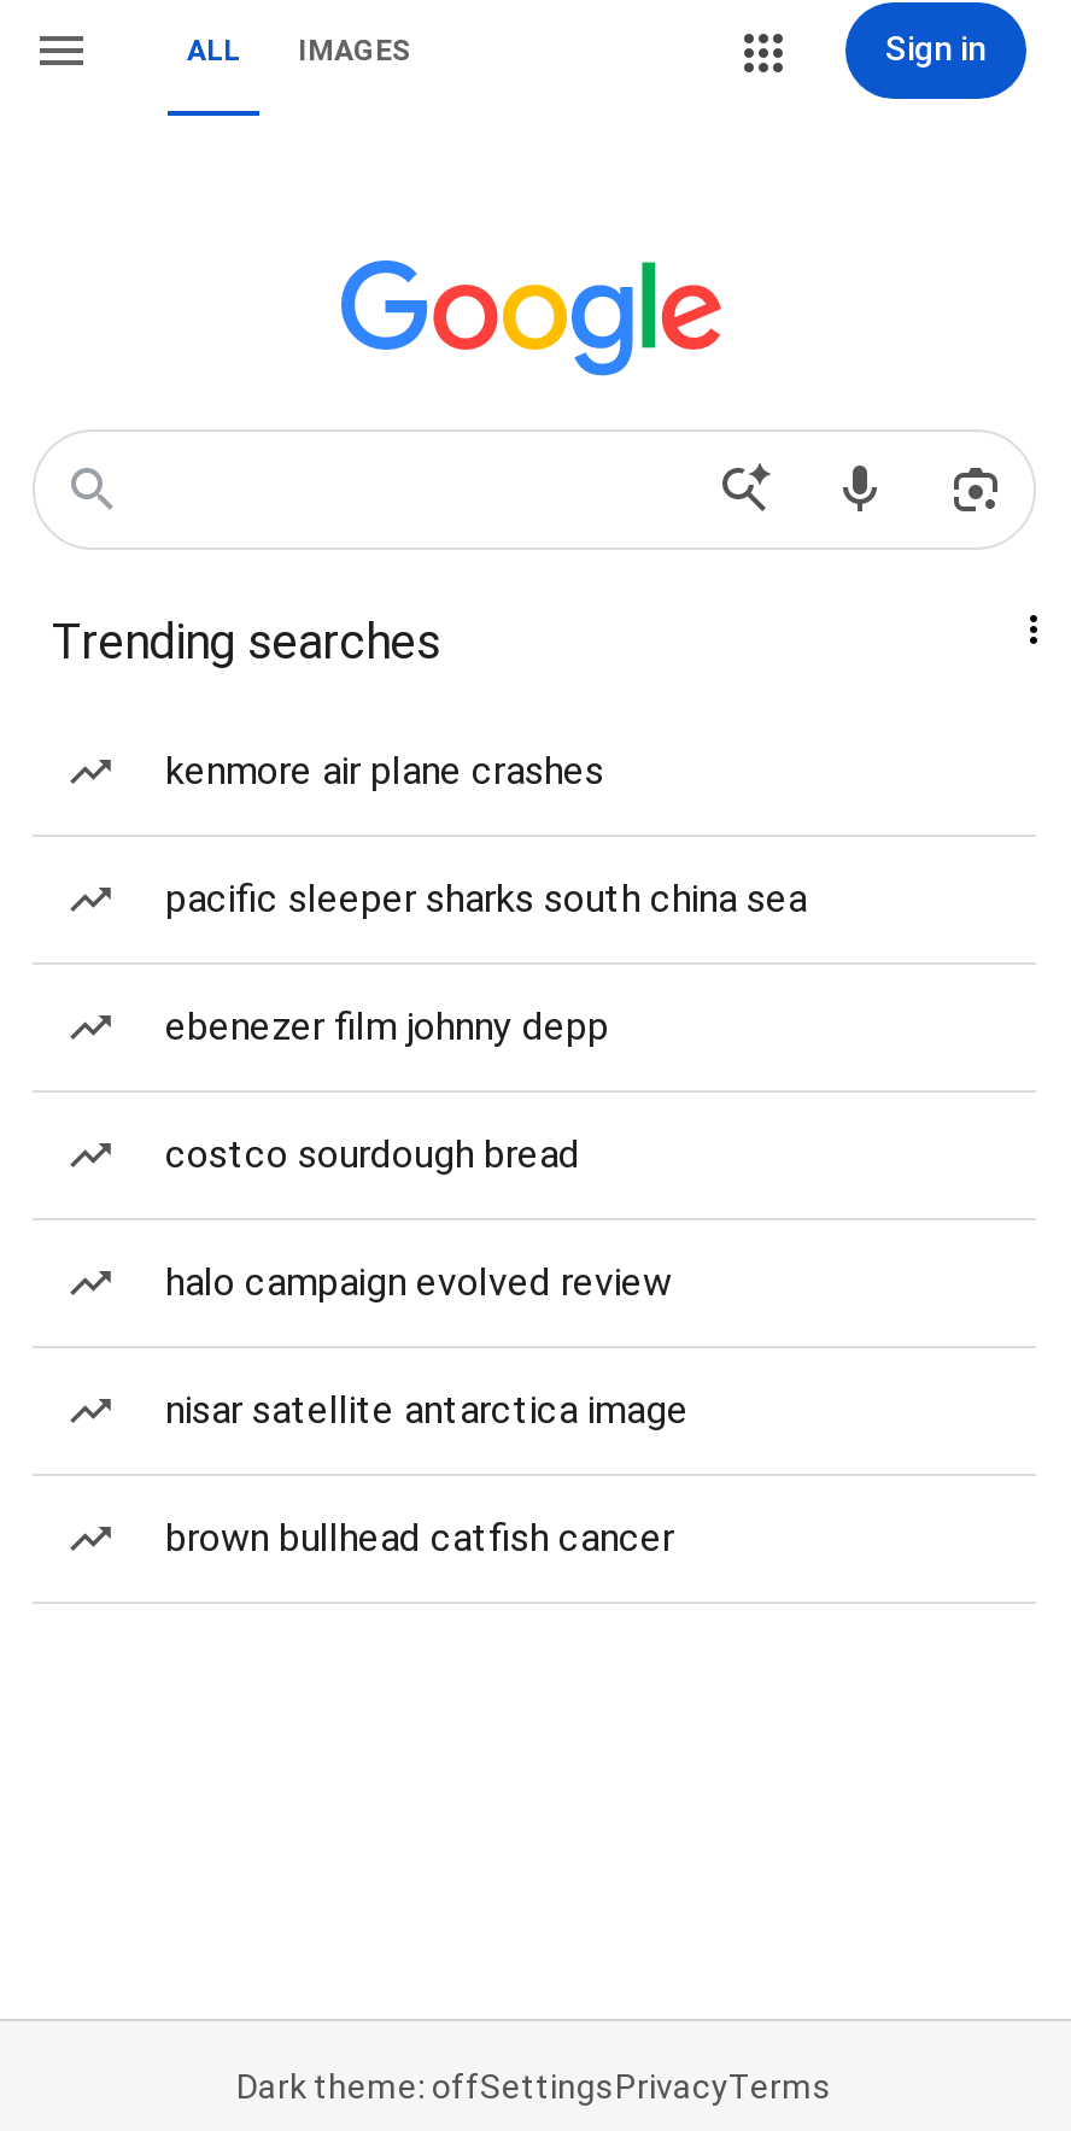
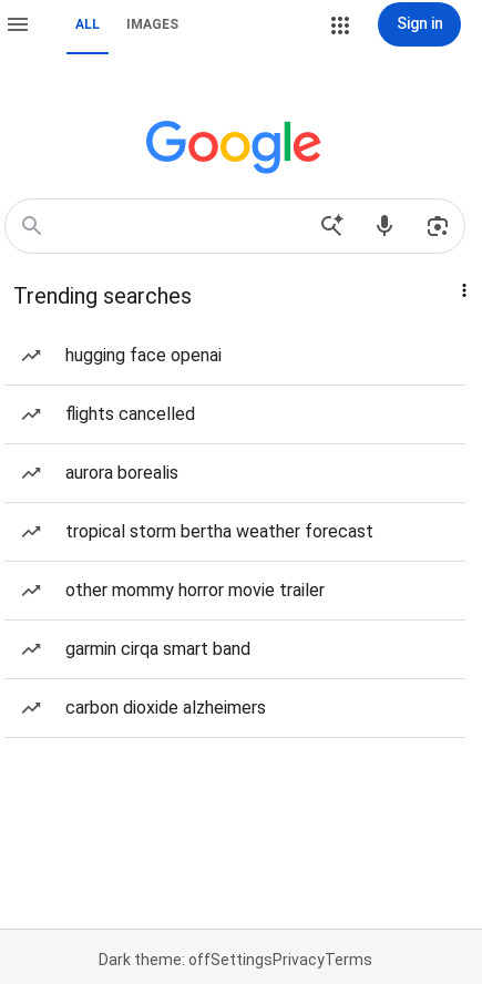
- kenmore air plane crashes
+ hugging face openai

- pacific sleeper sharks south china sea
+ flights cancelled

- ebenezer film johnny depp
+ aurora borealis

- costco sourdough bread
+ tropical storm bertha weather forecast

- halo campaign evolved review
+ other mommy horror movie trailer

- nisar satellite antarctica image
+ garmin cirqa smart band

- brown bullhead catfish cancer
+ carbon dioxide alzheimers
